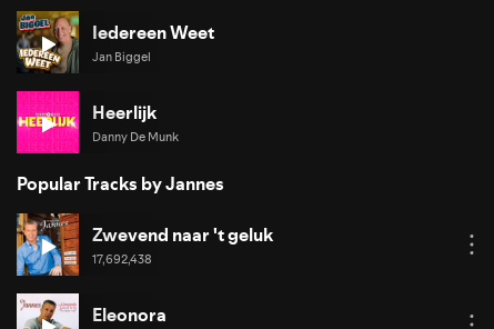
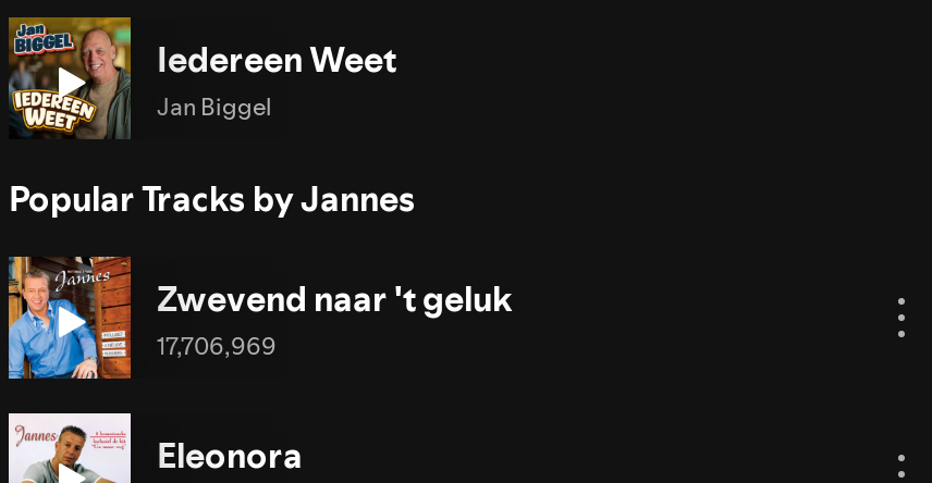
- [image]
- Heerlijk
- Danny De Munk

- 17,692,438
+ 17,706,969
